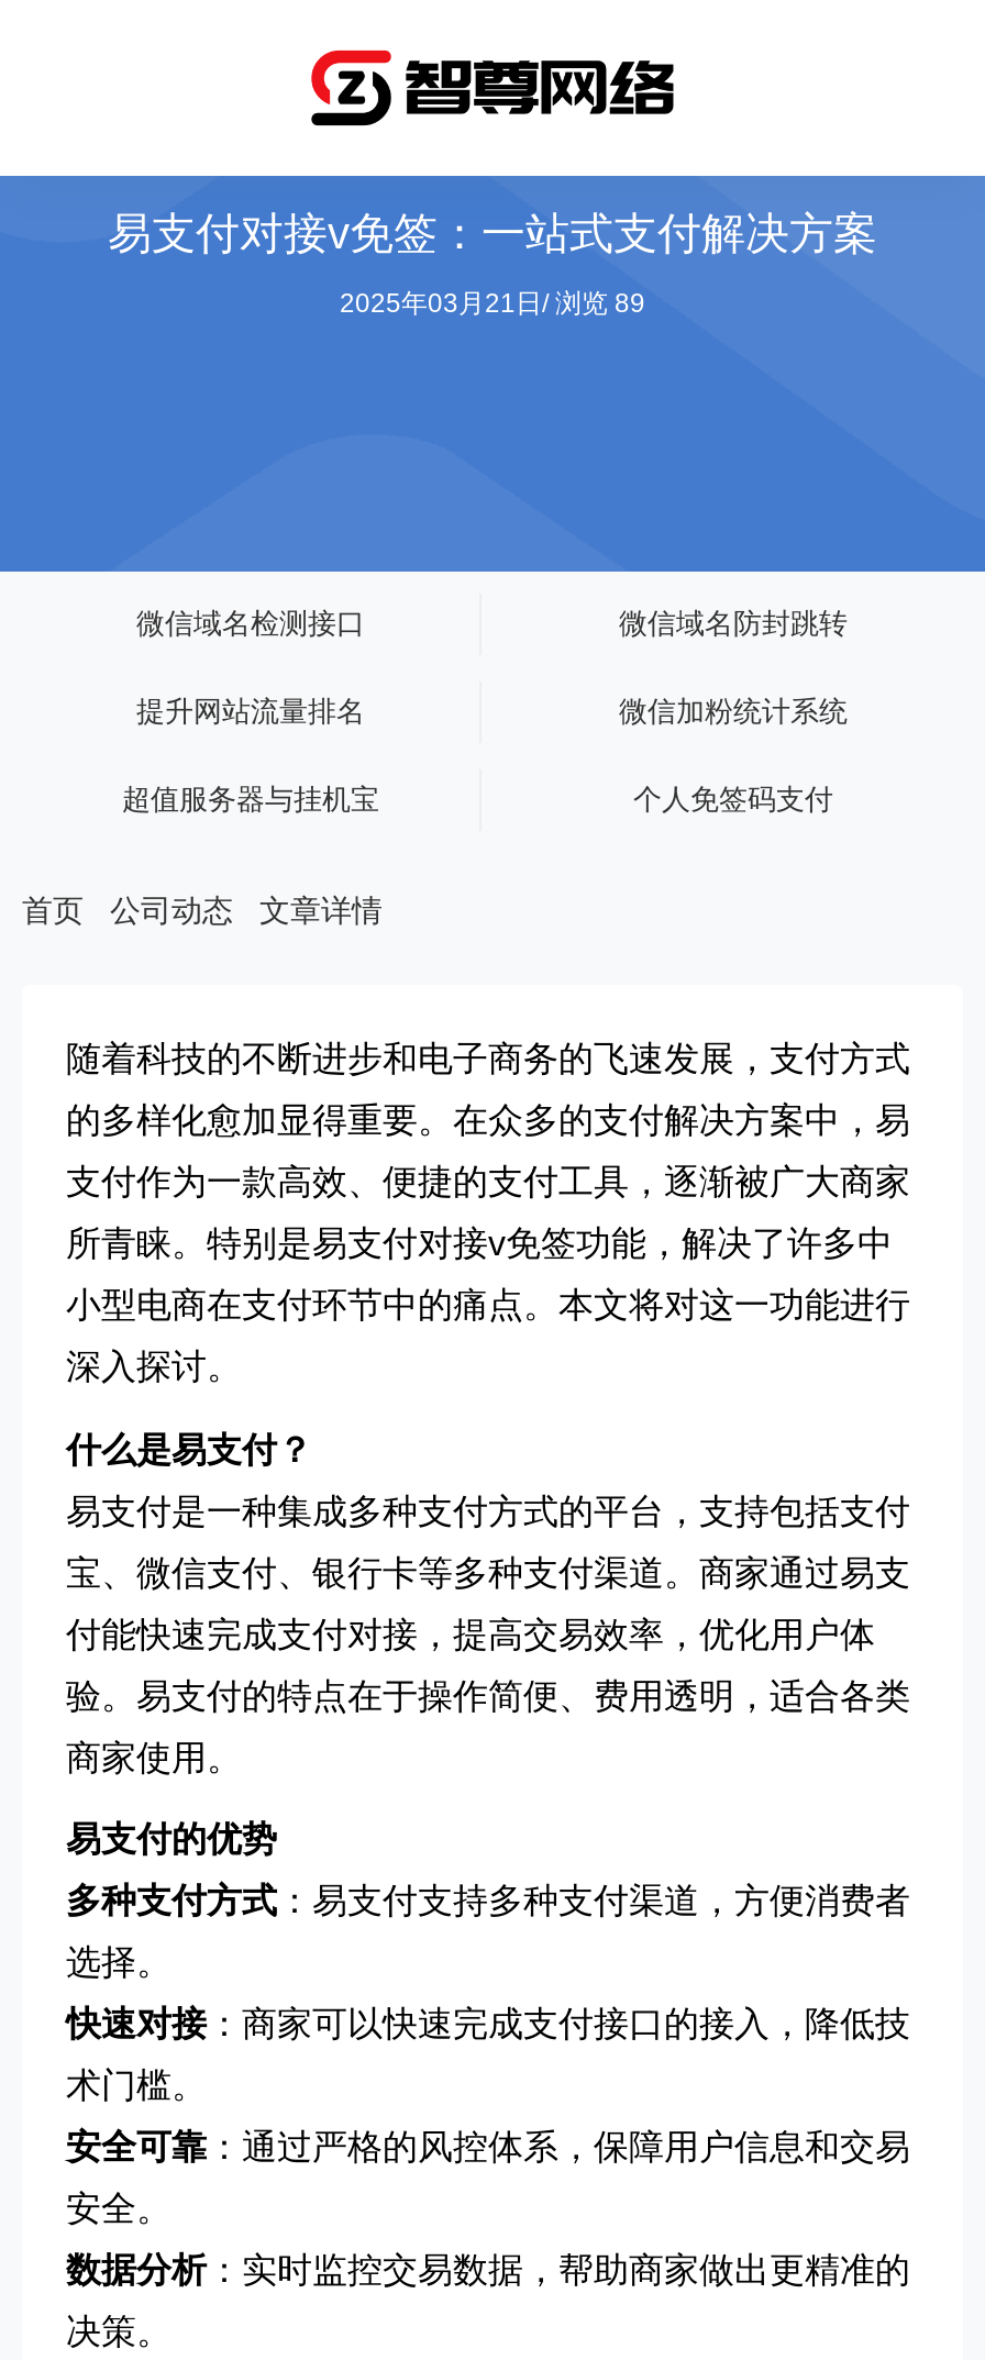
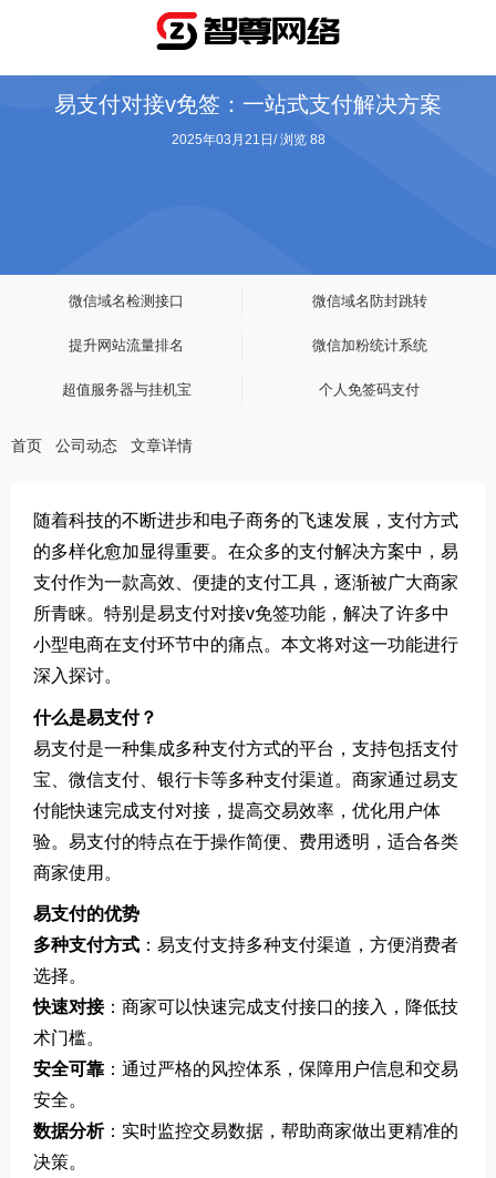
- 2025年03月21日/浏览 89
+ 2025年03月21日/浏览 88
